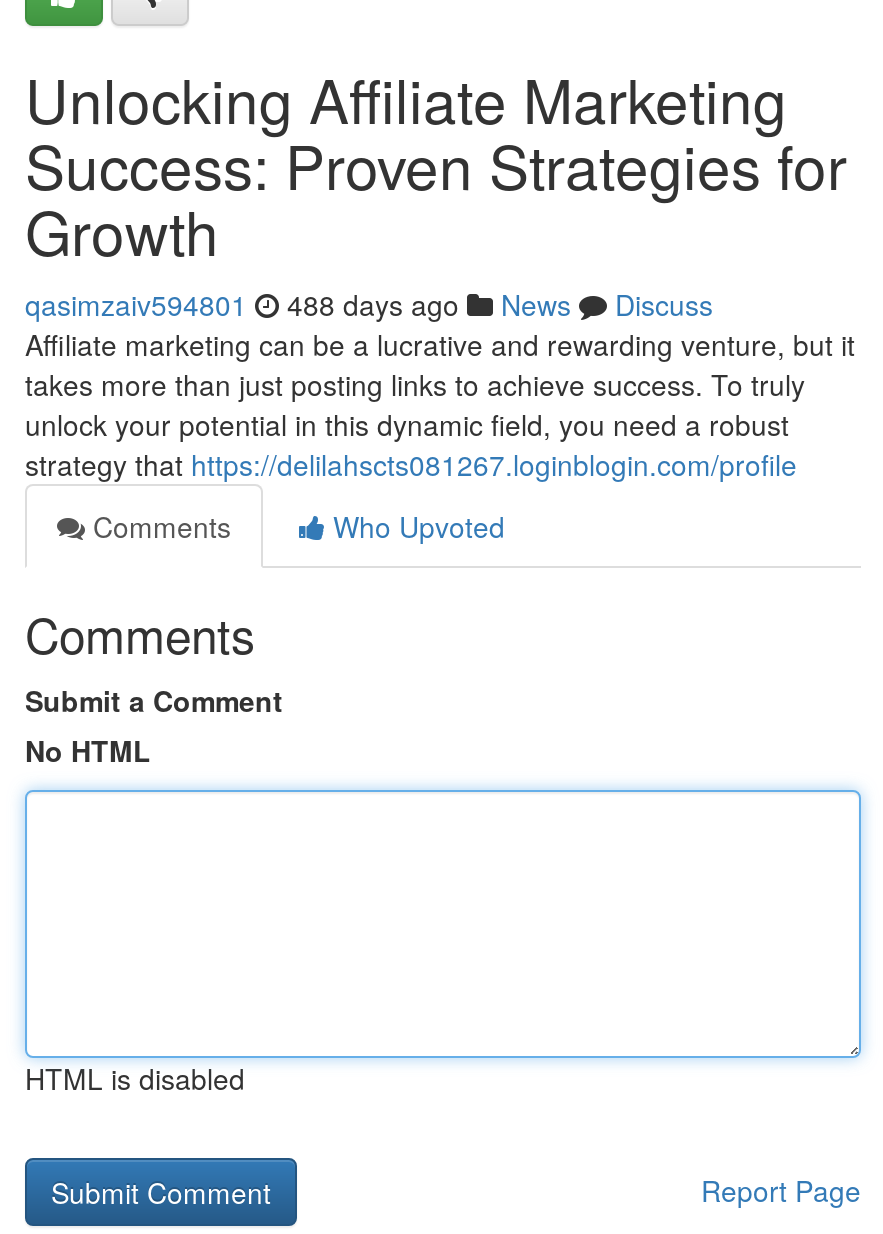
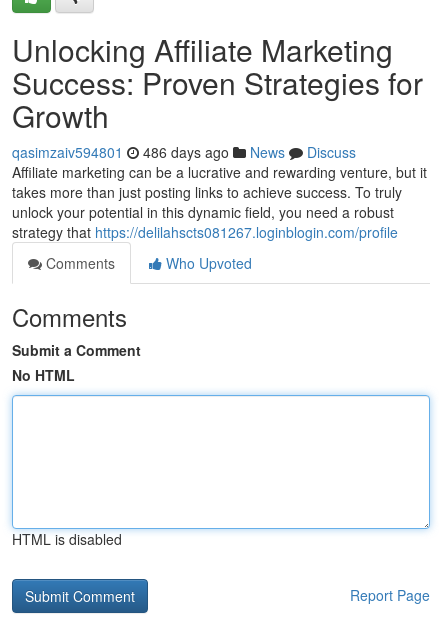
- qasimzaiv594801 488 days ago News Discuss
+ qasimzaiv594801 486 days ago News Discuss
